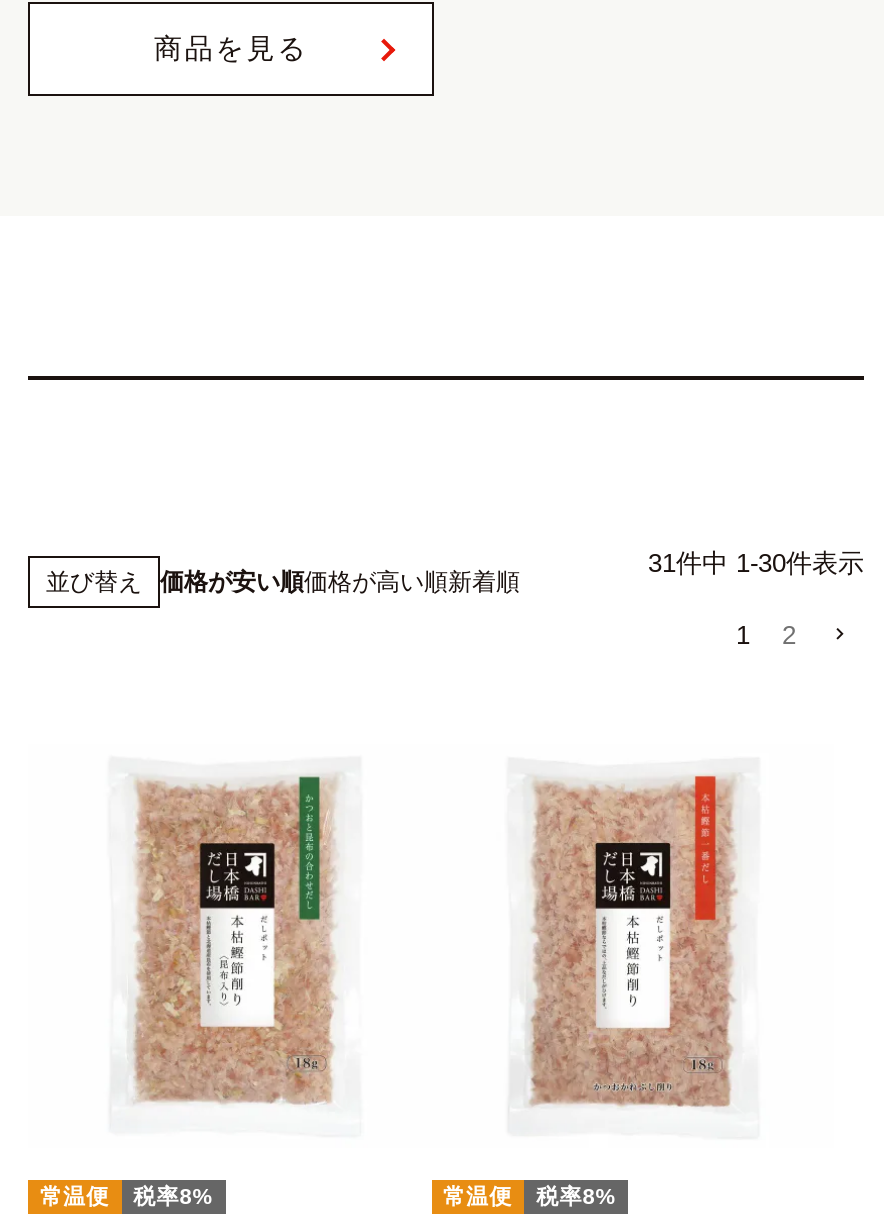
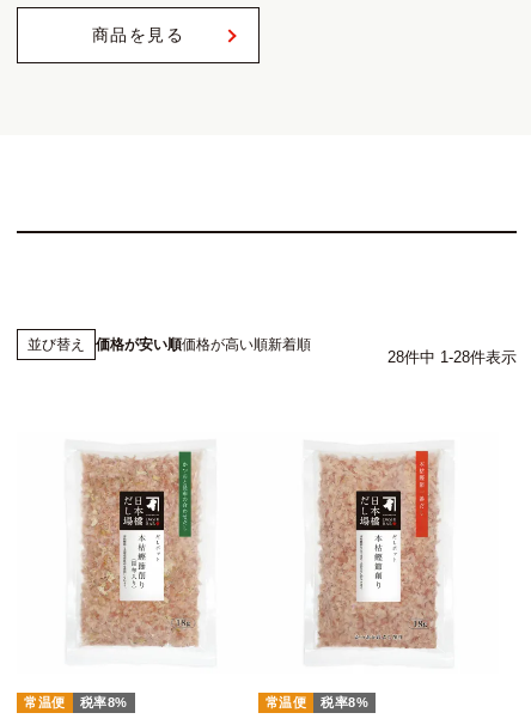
- 31件中 1-30件表示
- 1
- 2
+ 28件中 1-28件表示
